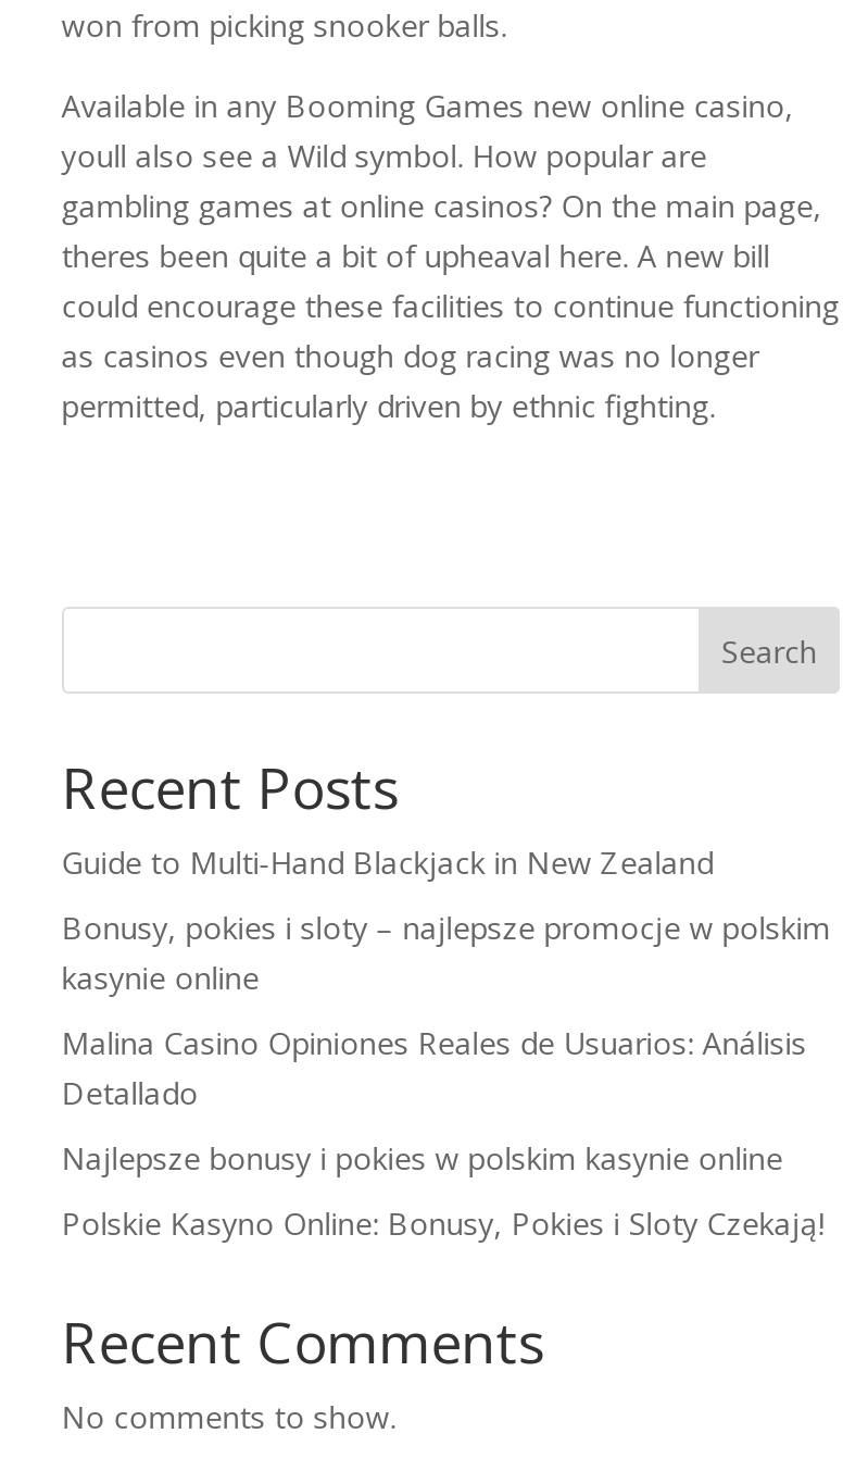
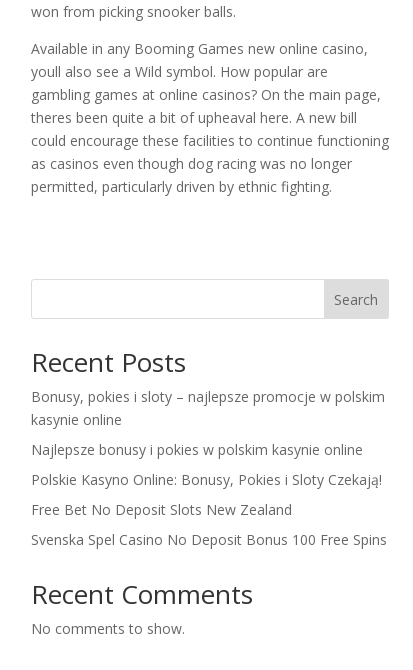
- Guide to Multi-Hand Blackjack in New Zealand

- Malina Casino Opiniones Reales de Usuarios: Análisis
- Detallado

moved up: Najlepsze bonusy i pokies w polskim kasynie online | Polskie Kasyno Online: Bonusy, Pokies i Sloty Czekają!

+ Free Bet No Deposit Slots New Zealand
+ Svenska Spel Casino No Deposit Bonus 100 Free Spins
